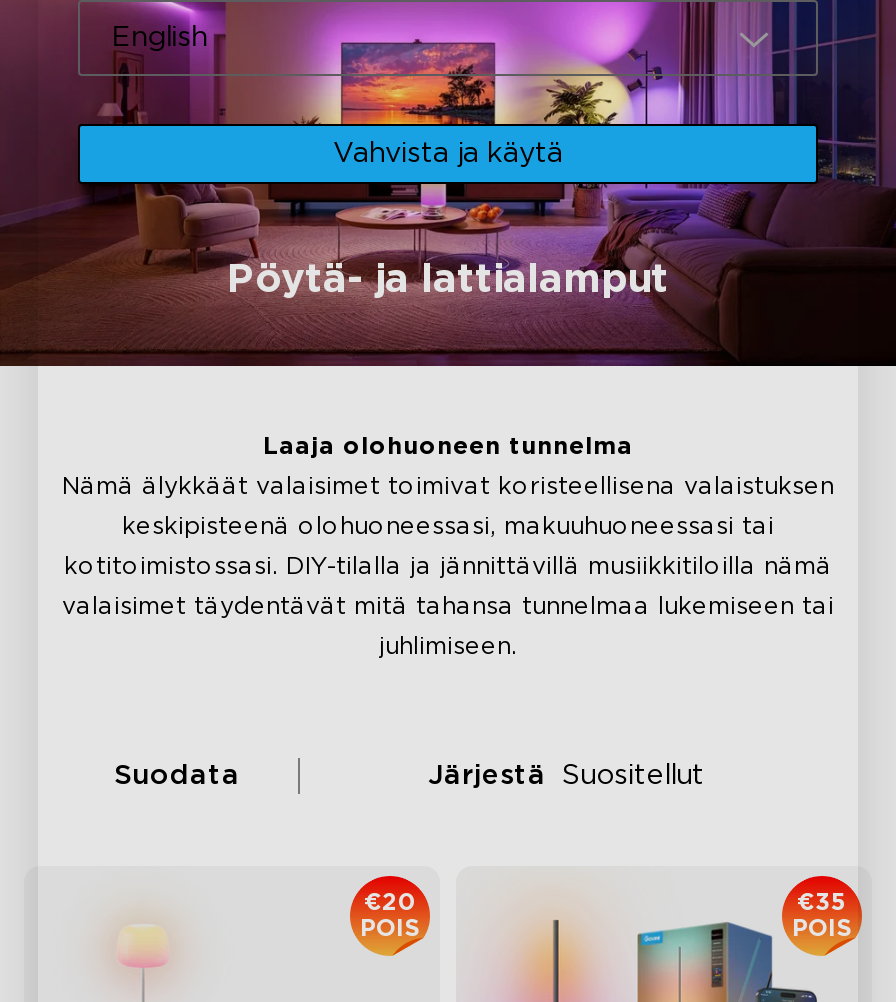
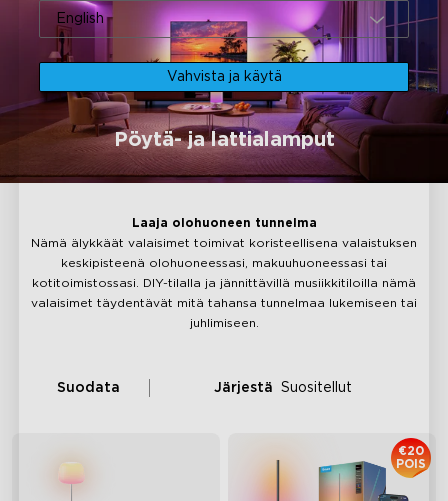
- €20
- POIS

- €35
+ €20
